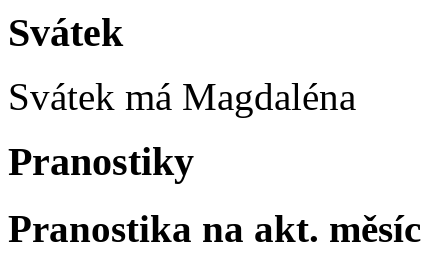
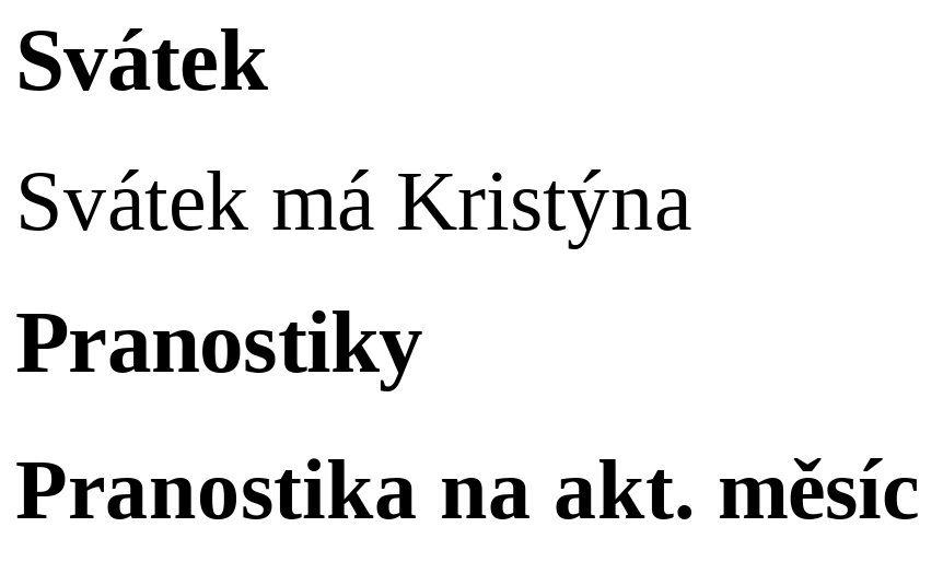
- Svátek má Magdaléna
+ Svátek má Kristýna
